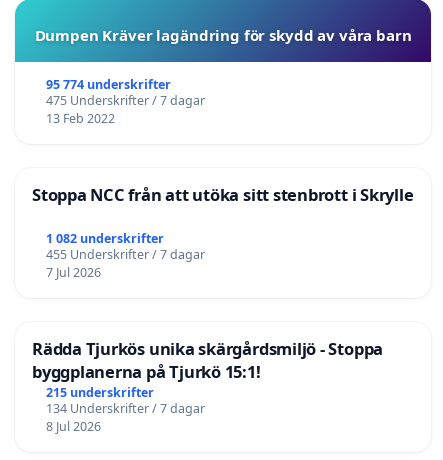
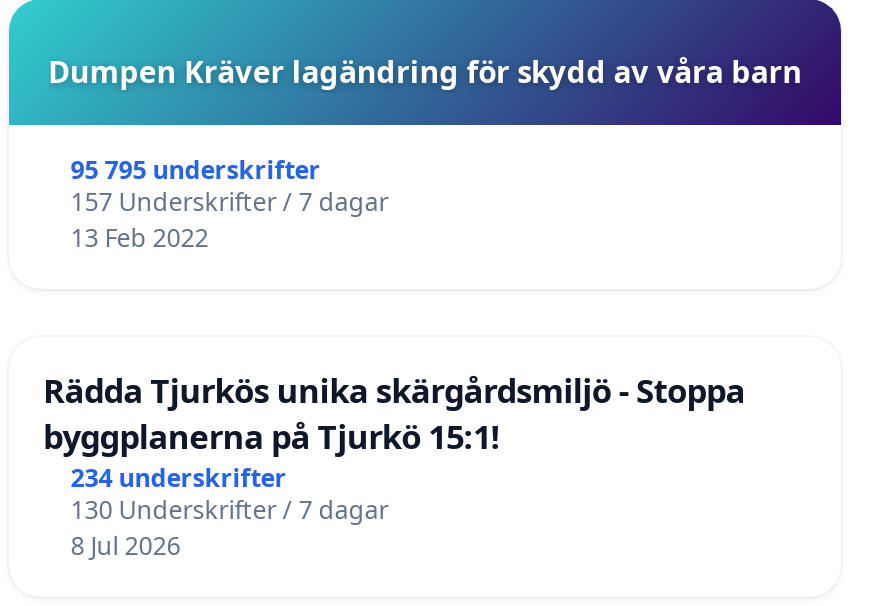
- 95 774 underskrifter
+ 95 795 underskrifter

- 475 Underskrifter / 7 dagar
+ 157 Underskrifter / 7 dagar

- Stoppa NCC från att utöka sitt stenbrott i Skrylle
- 1 082 underskrifter
- 455 Underskrifter / 7 dagar
- 7 Jul 2026

- 215 underskrifter
+ 234 underskrifter

- 134 Underskrifter / 7 dagar
+ 130 Underskrifter / 7 dagar
